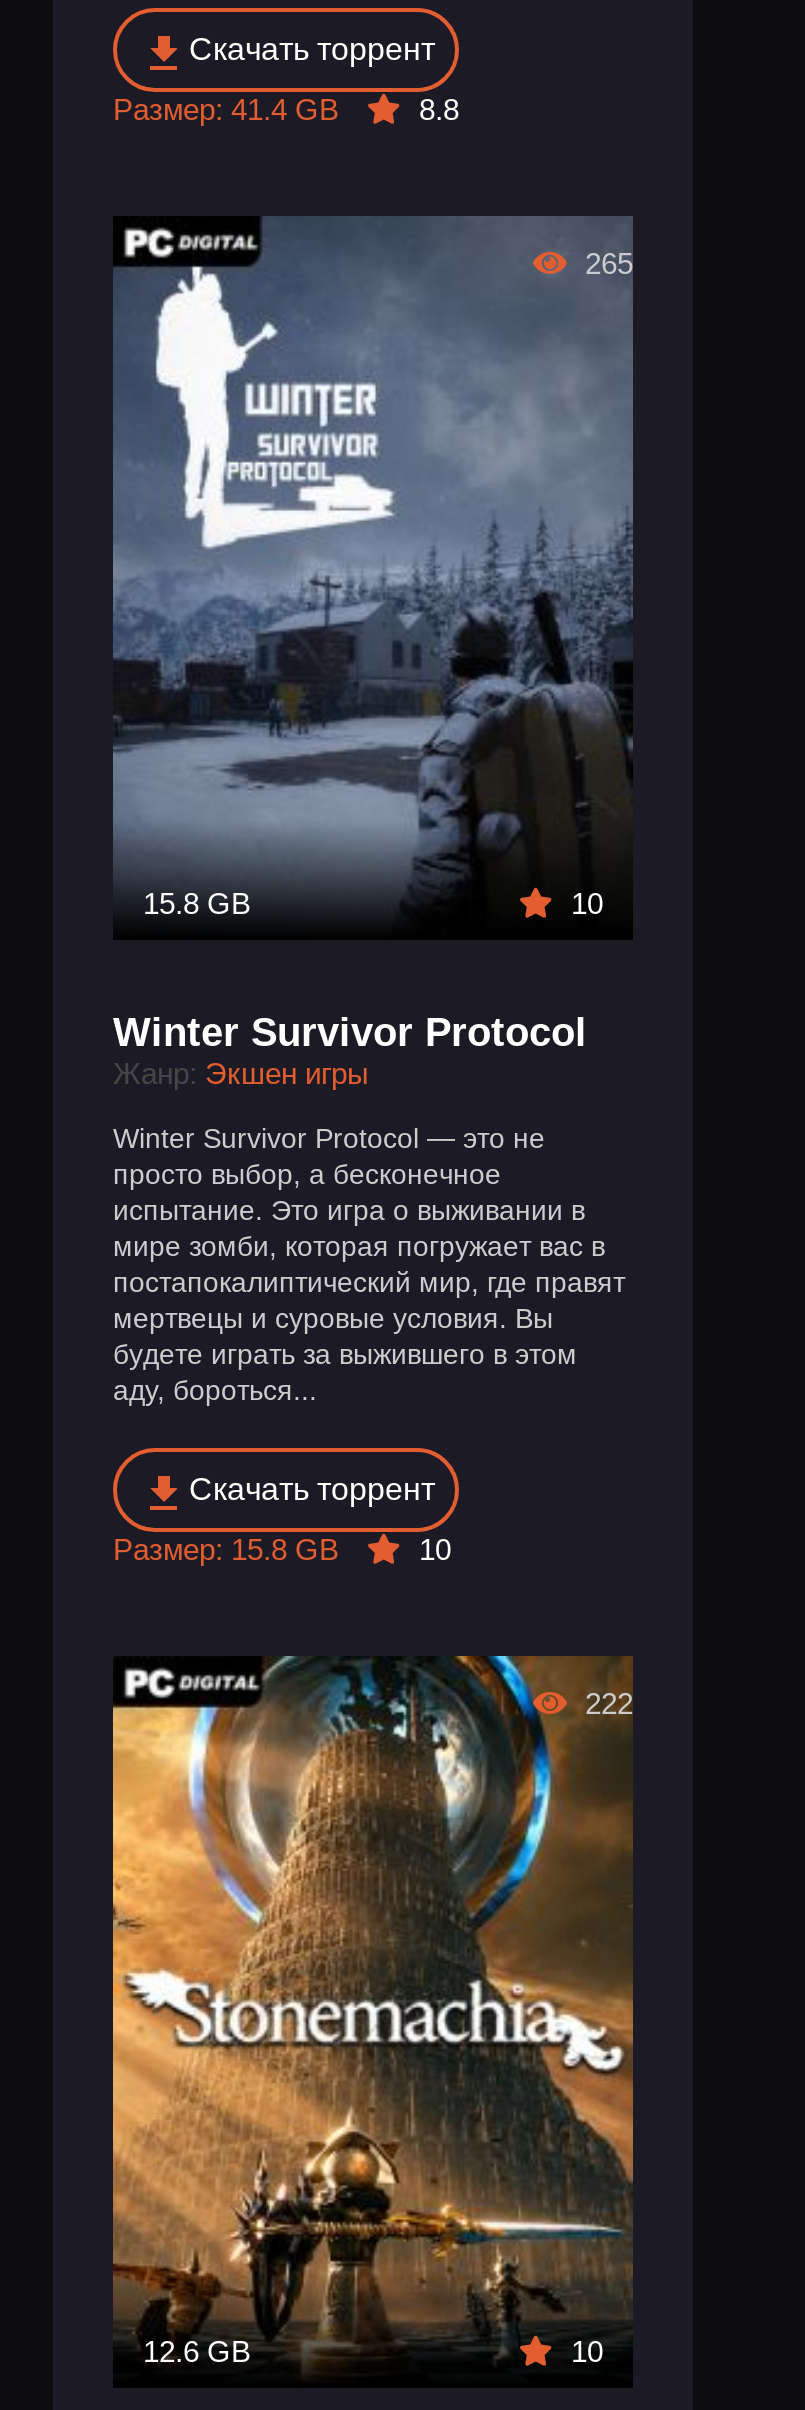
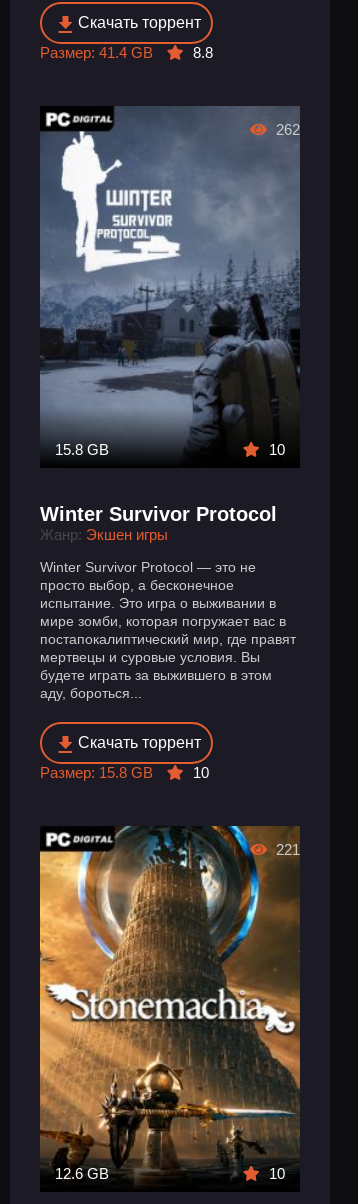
- 265
+ 262

- 222
+ 221
